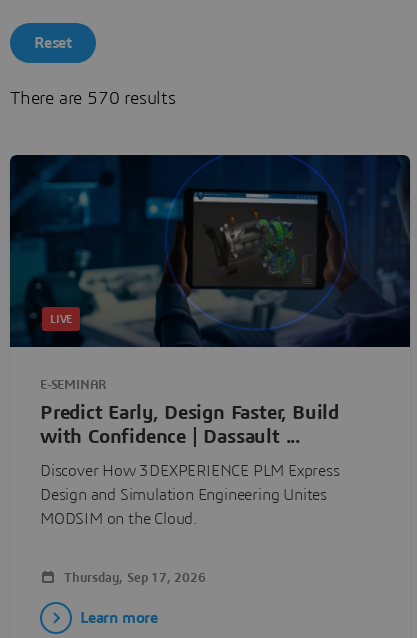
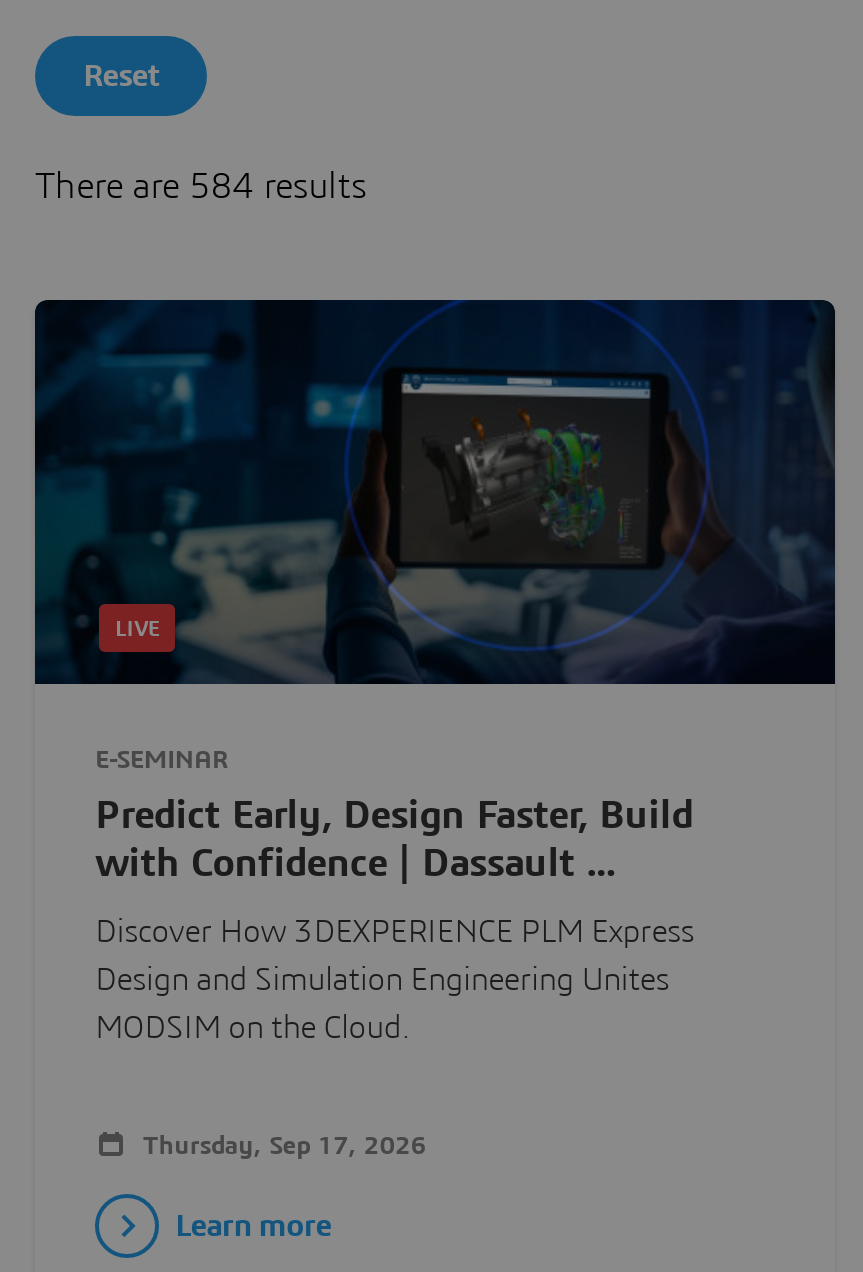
- There are 570 results
+ There are 584 results
